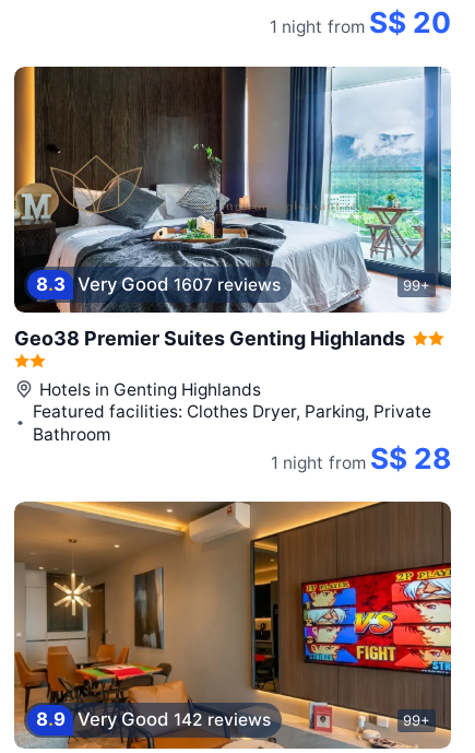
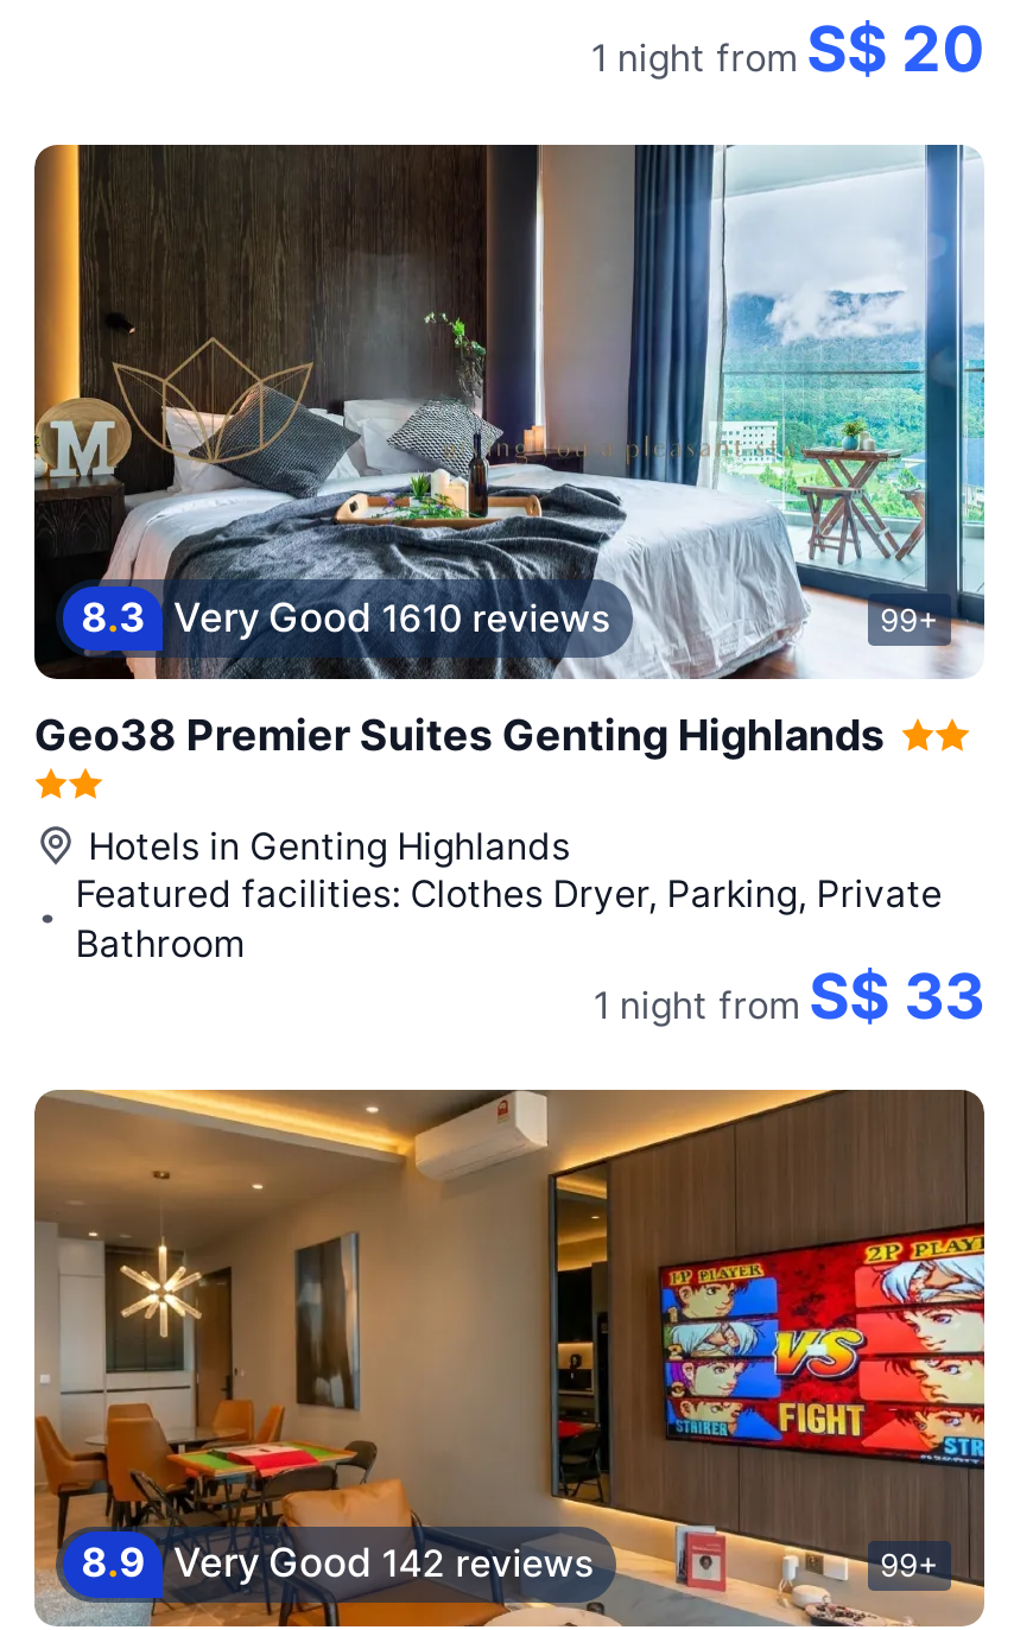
- 8.3 Very Good 1607 reviews
+ 8.3 Very Good 1610 reviews

- 1 night from S$ 28
+ 1 night from S$ 33
